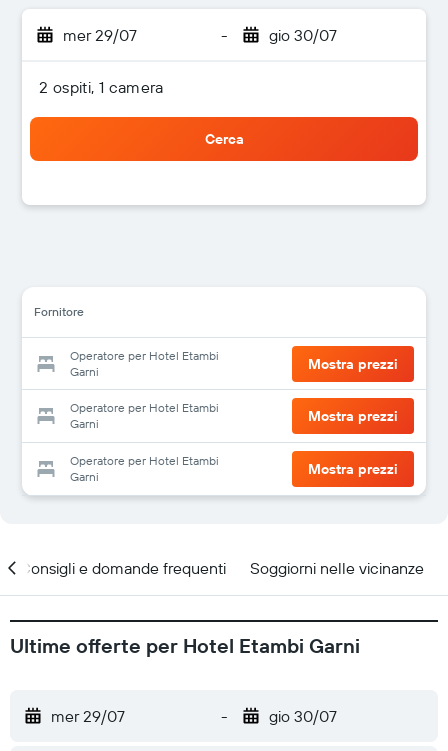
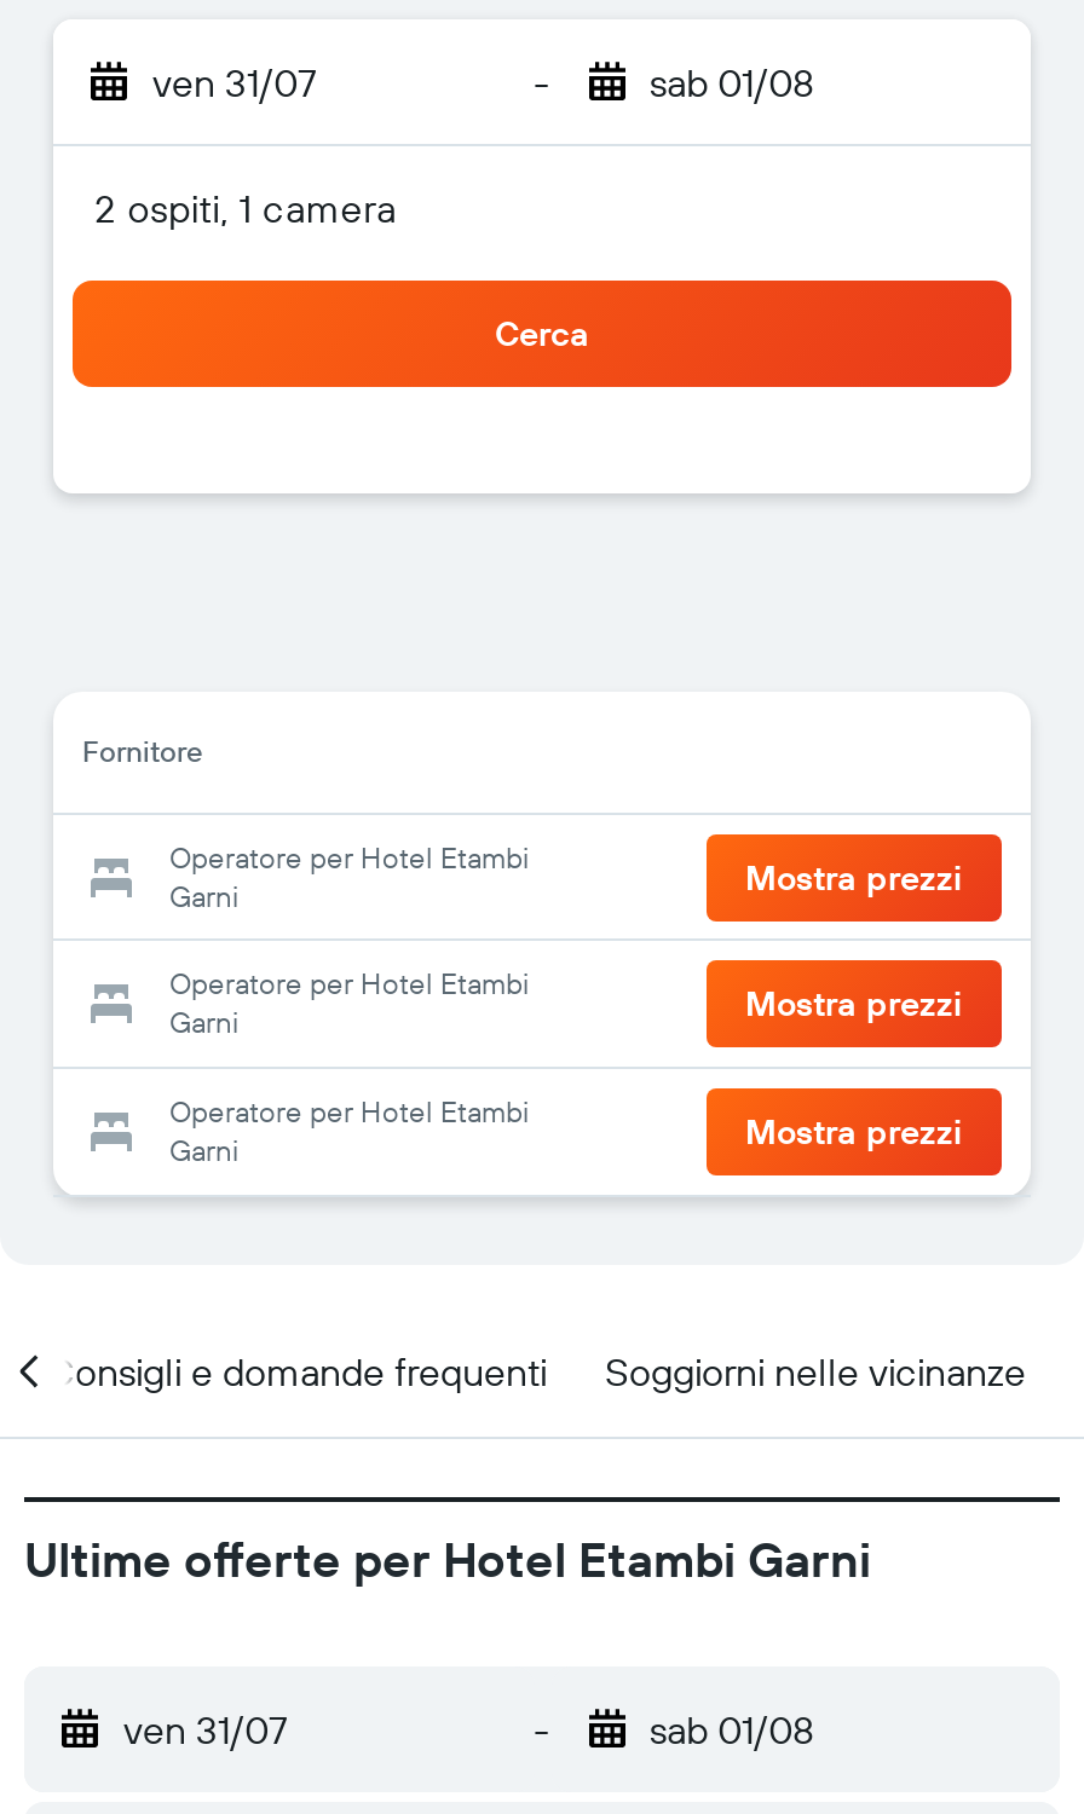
- mer 29/07
+ ven 31/07

- gio 30/07
+ sab 01/08

- mer 29/07
+ ven 31/07

- gio 30/07
+ sab 01/08
